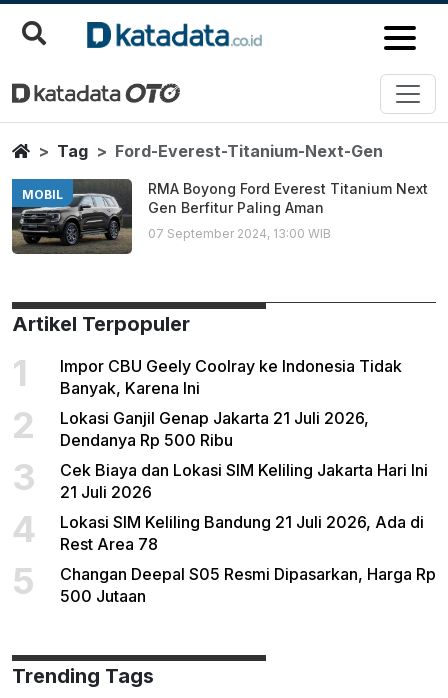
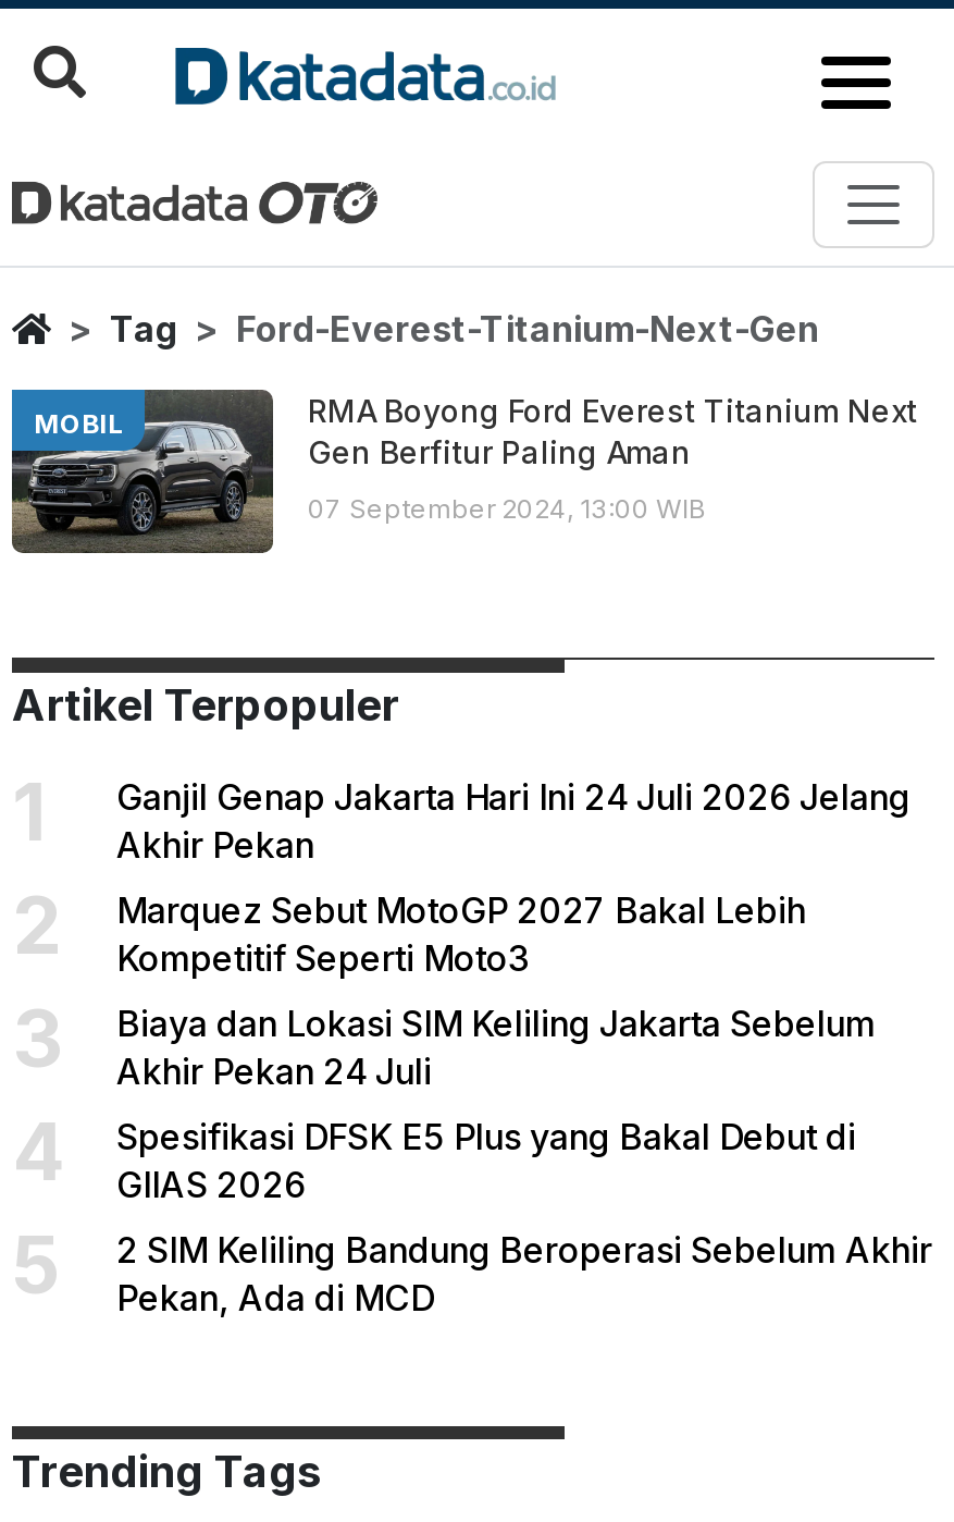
- Impor CBU Geely Coolray ke Indonesia Tidak
- Banyak, Karena Ini
+ Ganjil Genap Jakarta Hari Ini 24 Juli 2026 Jelang
+ Akhir Pekan

- Lokasi Ganjil Genap Jakarta 21 Juli 2026,
- Dendanya Rp 500 Ribu
+ Marquez Sebut MotoGP 2027 Bakal Lebih
+ Kompetitif Seperti Moto3

- Cek Biaya dan Lokasi SIM Keliling Jakarta Hari Ini
- 21 Juli 2026
+ Biaya dan Lokasi SIM Keliling Jakarta Sebelum
+ Akhir Pekan 24 Juli

- Lokasi SIM Keliling Bandung 21 Juli 2026, Ada di
- Rest Area 78
+ Spesifikasi DFSK E5 Plus yang Bakal Debut di
+ GIIAS 2026

- Changan Deepal S05 Resmi Dipasarkan, Harga Rp
- 500 Jutaan
+ 2 SIM Keliling Bandung Beroperasi Sebelum Akhir
+ Pekan, Ada di MCD
